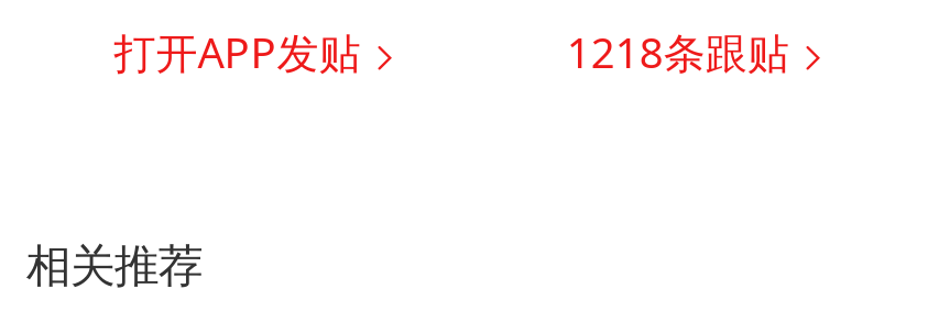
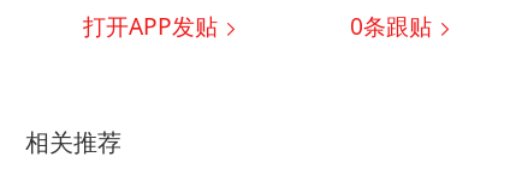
- 1218条跟贴
+ 0条跟贴
